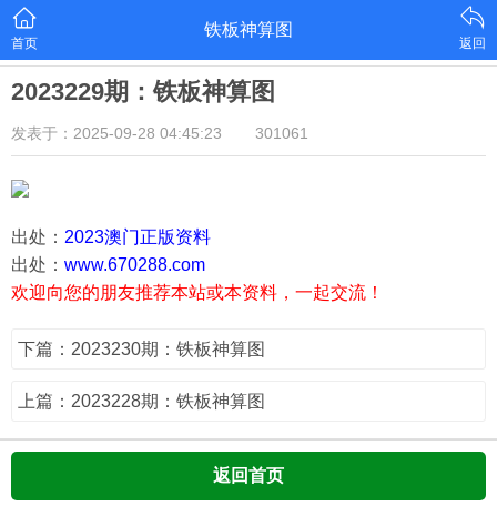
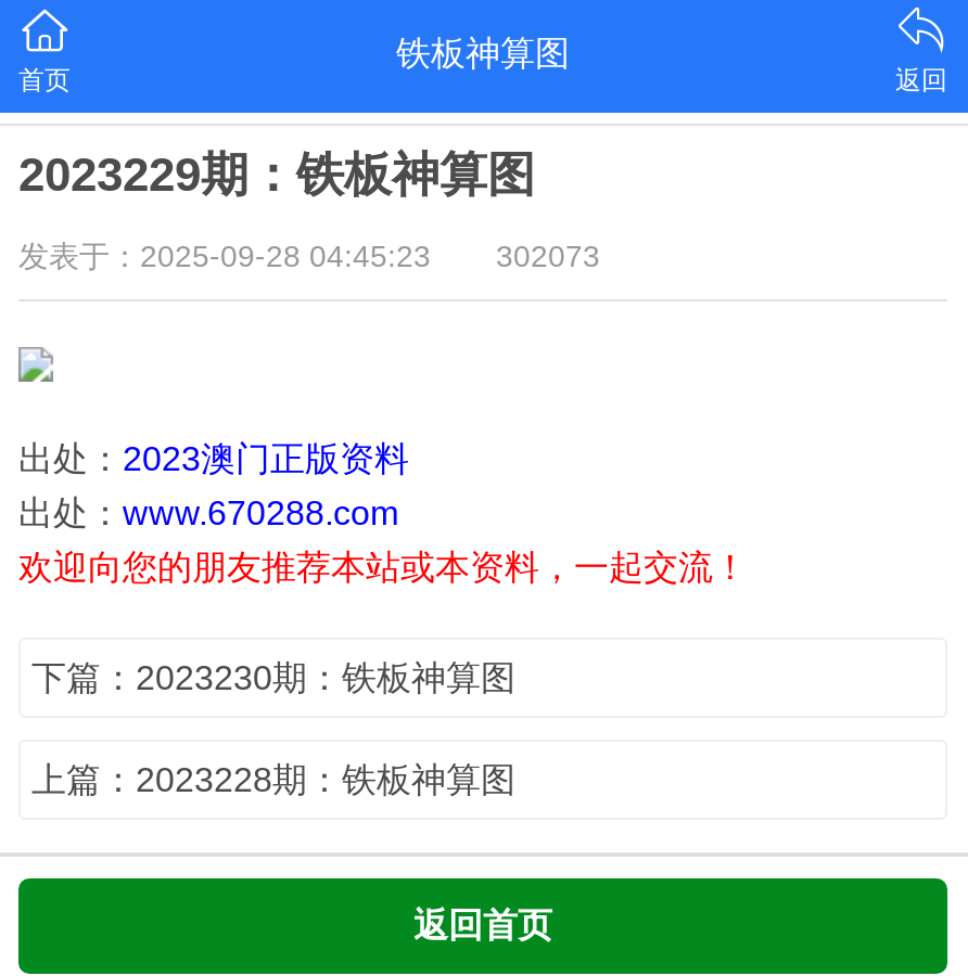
- 发表于：2025-09-28 04:45:23 301061
+ 发表于：2025-09-28 04:45:23 302073
